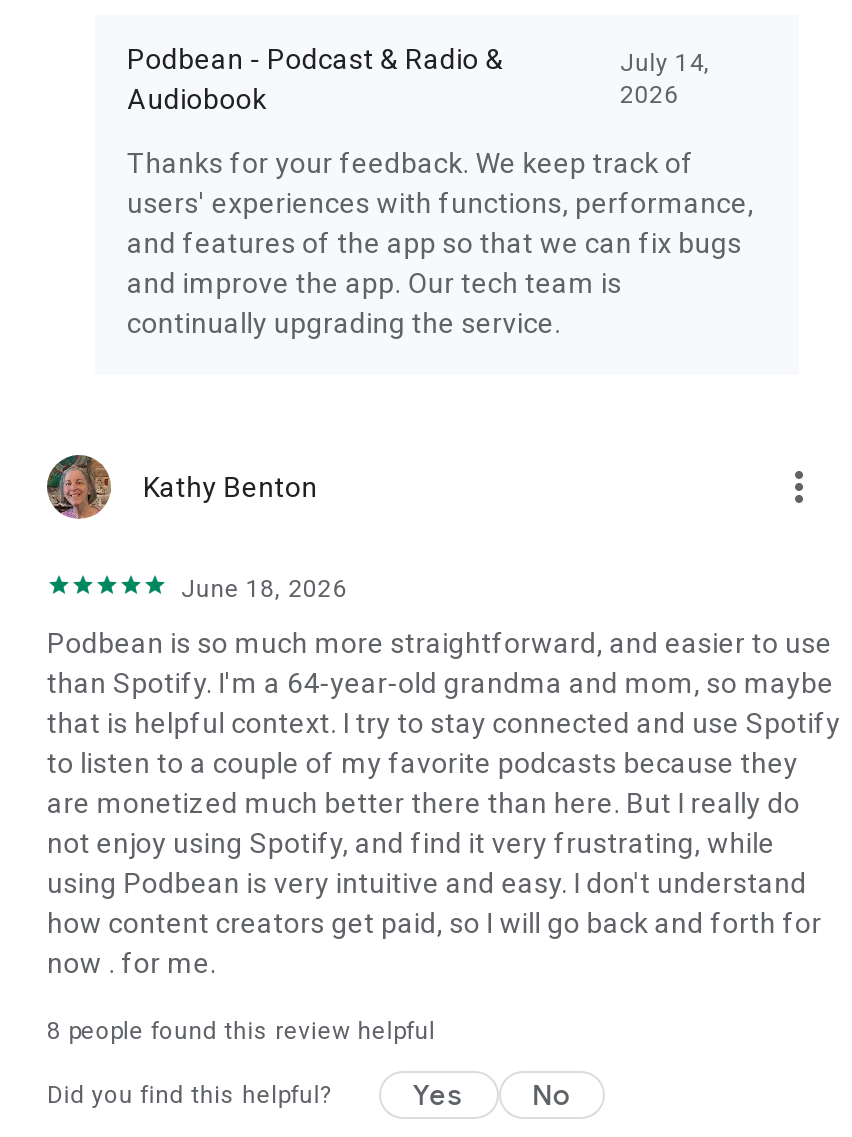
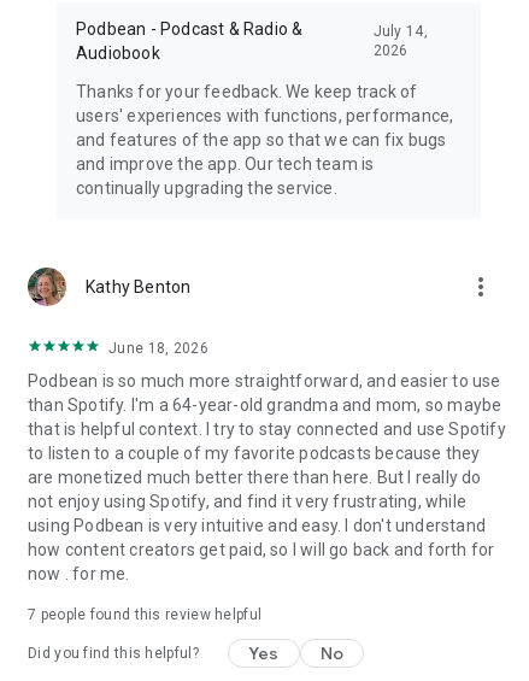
- 8 people found this review helpful
+ 7 people found this review helpful
